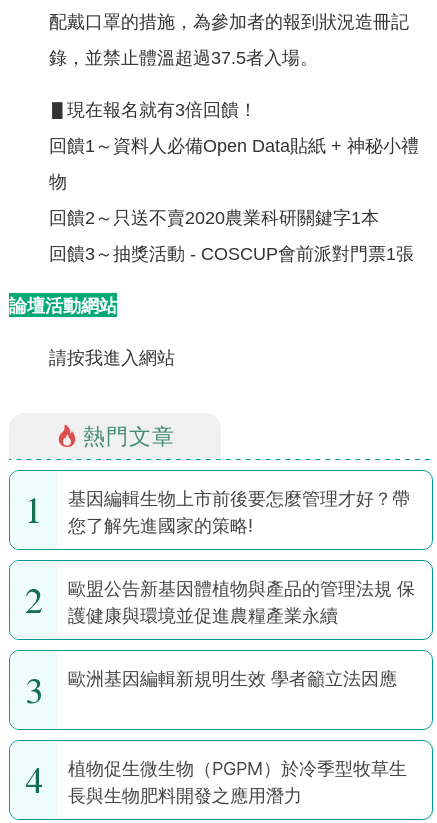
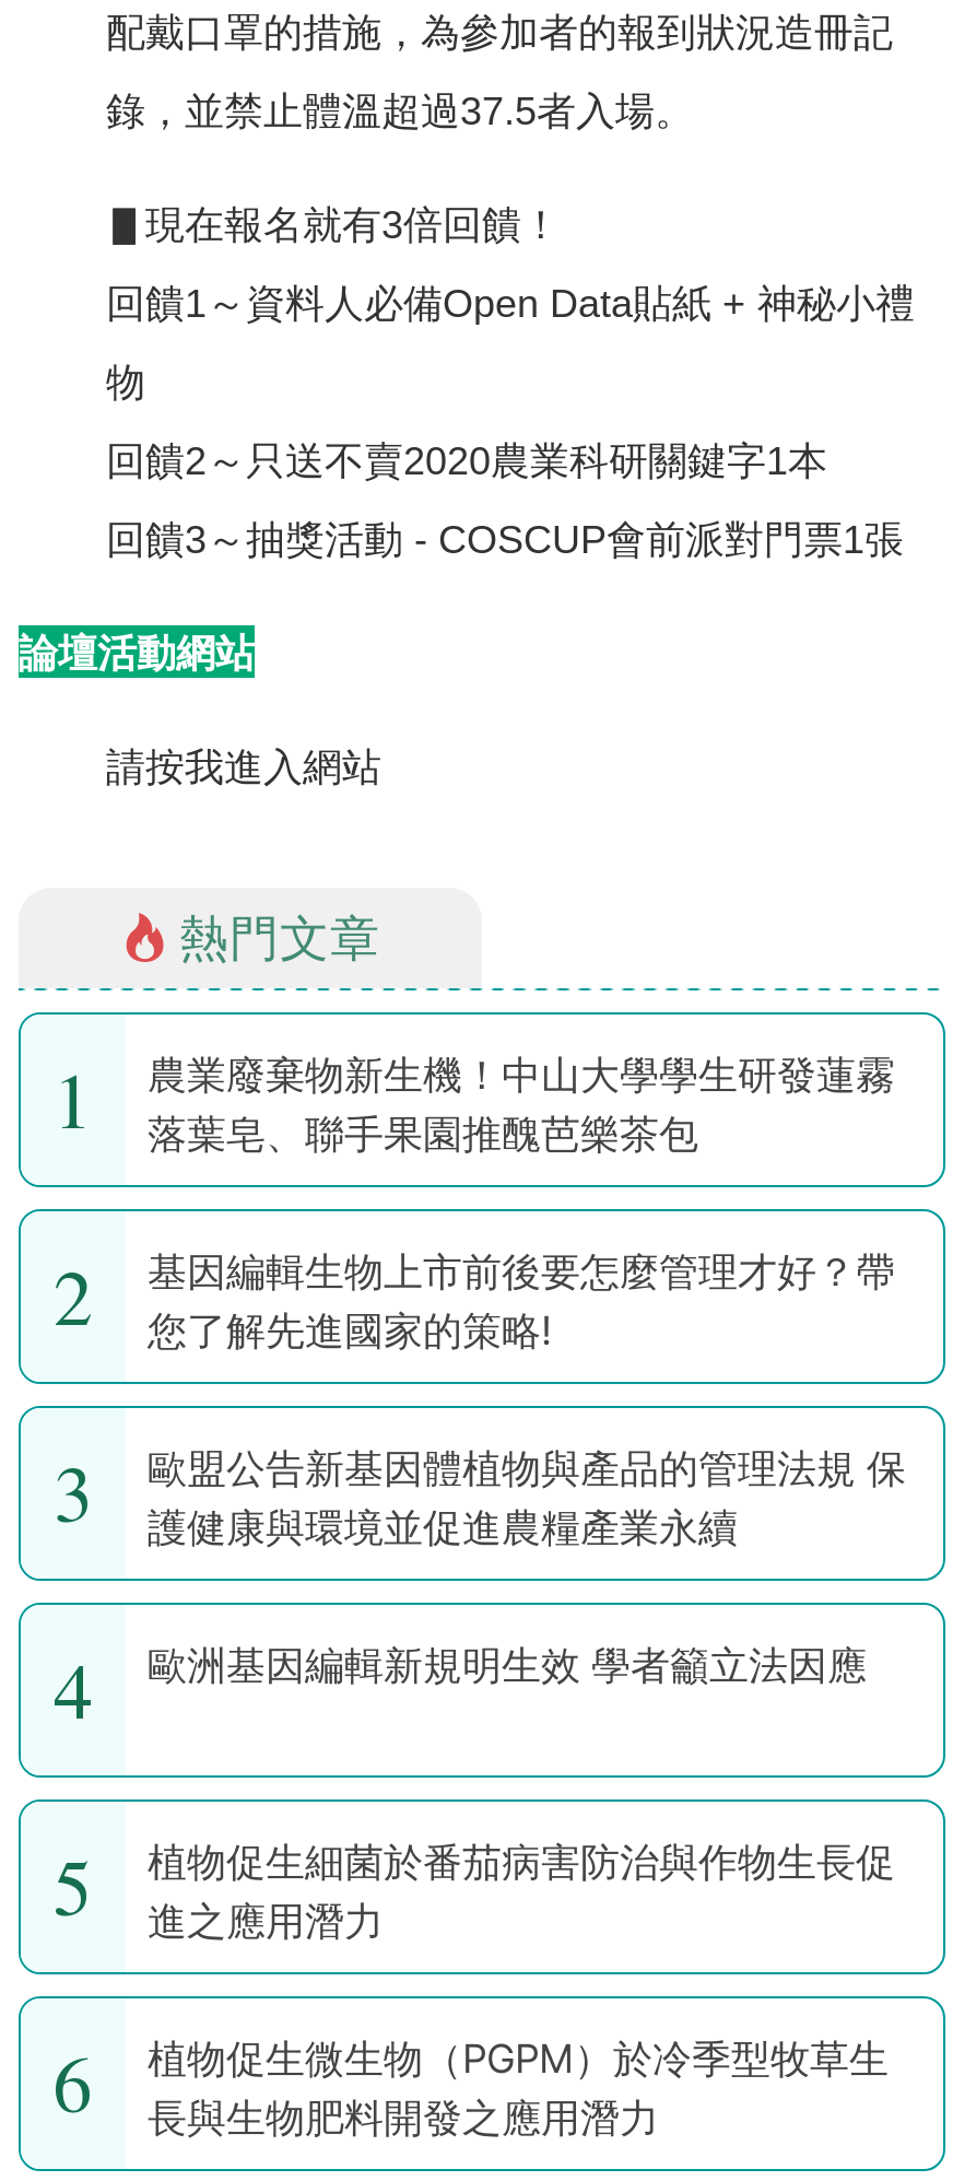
+ 農業廢棄物新生機！中山大學學生研發蓮霧
+ 落葉皂、聯手果園推醜芭樂茶包
+ 2

- 2 歐盟公告新基因體植物與產品的管理法規 保 護健康與環境並促進農糧產業永續
+ 3 歐盟公告新基因體植物與產品的管理法規 保 護健康與環境並促進農糧產業永續

- 3 歐洲基因編輯新規明生效 學者籲立法因應
+ 4 歐洲基因編輯新規明生效 學者籲立法因應

- 4
+ 5
+ 植物促生細菌於番茄病害防治與作物生長促
+ 進之應用潛力
+ 6
